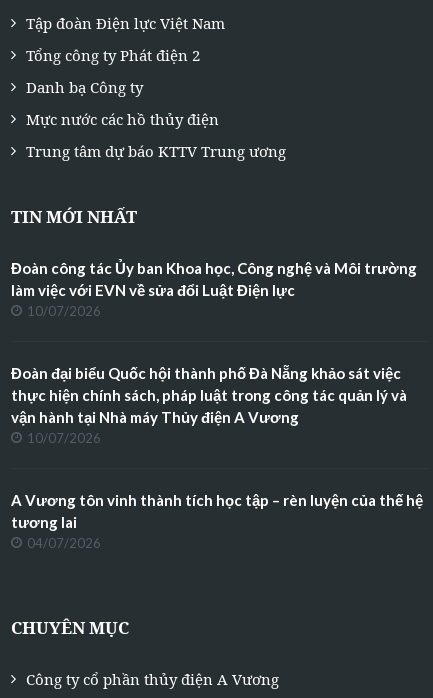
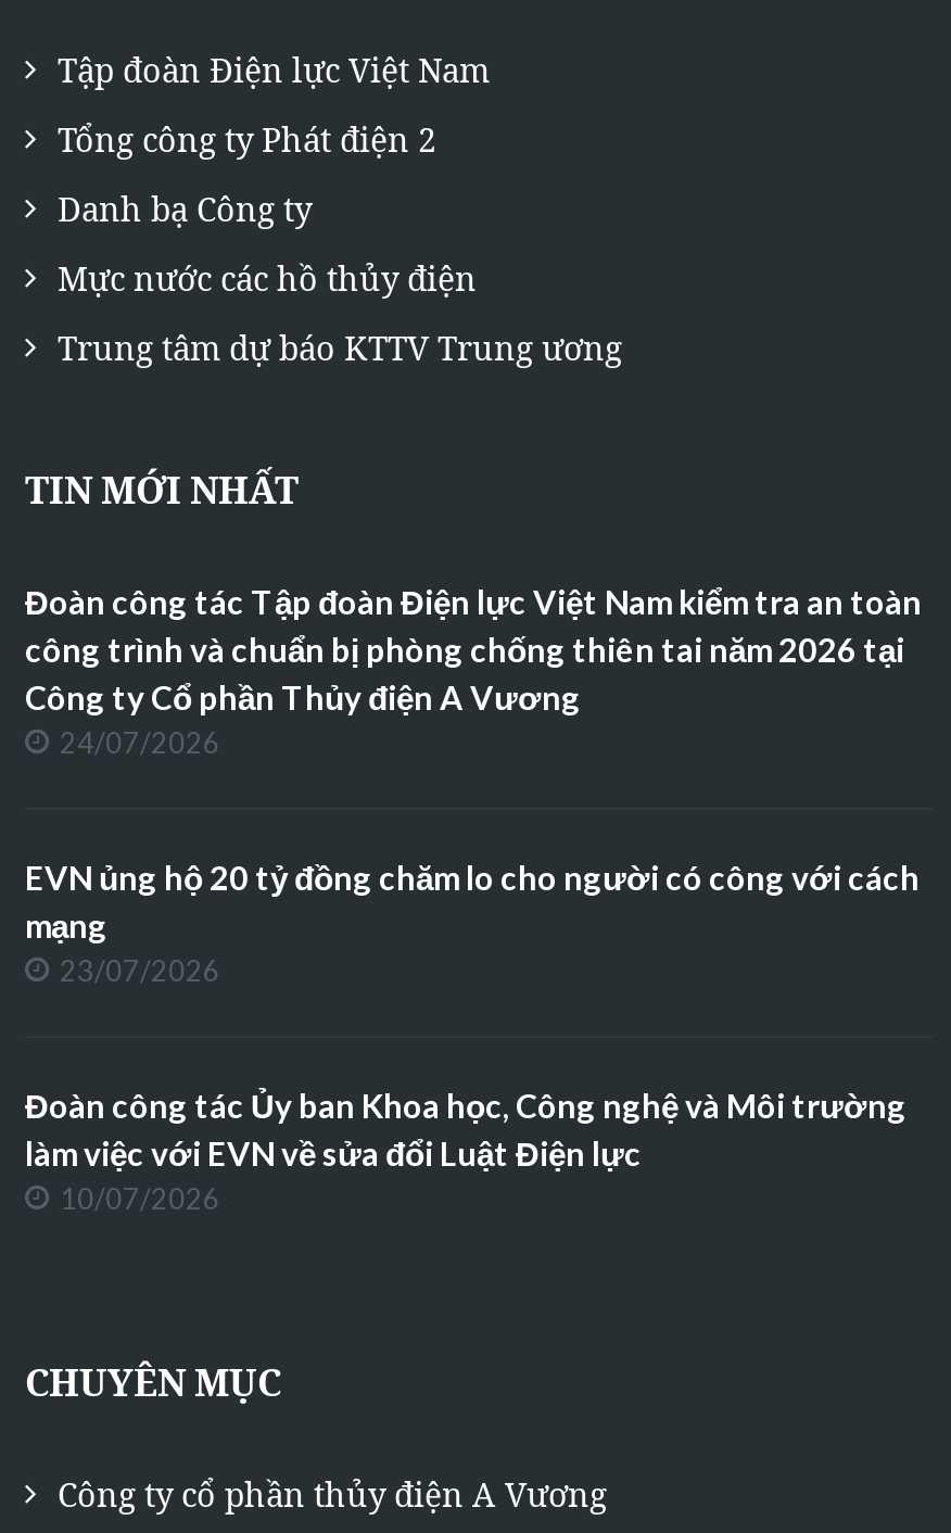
+ Đoàn công tác Tập đoàn Điện lực Việt Nam kiểm tra an toàn
+ công trình và chuẩn bị phòng chống thiên tai năm 2026 tại
+ Công ty Cổ phần Thủy điện A Vương
+ 24/07/2026
+ EVN ủng hộ 20 tỷ đồng chăm lo cho người có công với cách
+ mạng
+ 23/07/2026

moved down: Đoàn công tác Ủy ban Khoa học, Công nghệ và Môi trường | làm việc với EVN về sửa đổi Luật Điện lực | 10/07/2026

- Đoàn đại biểu Quốc hội thành phố Đà Nẵng khảo sát việc
- thực hiện chính sách, pháp luật trong công tác quản lý và
- vận hành tại Nhà máy Thủy điện A Vương
- 10/07/2026
- A Vương tôn vinh thành tích học tập – rèn luyện của thế hệ
- tương lai
- 04/07/2026
